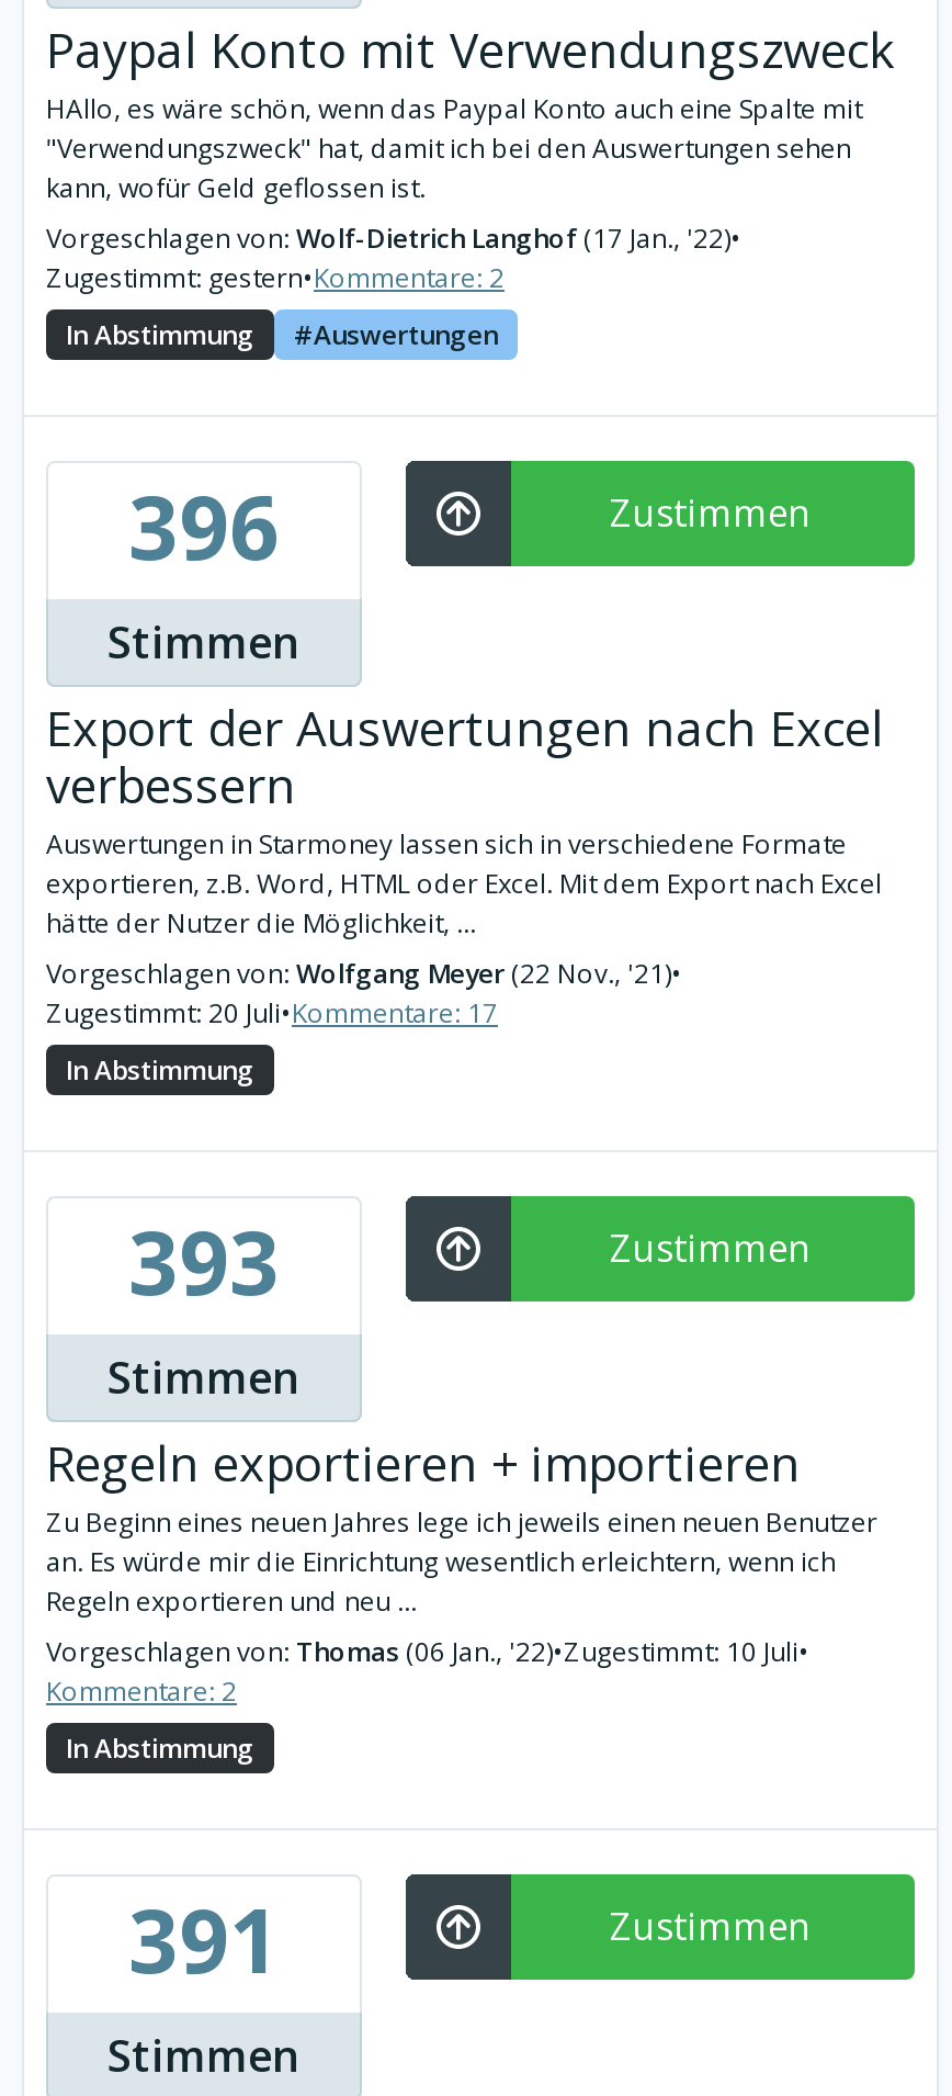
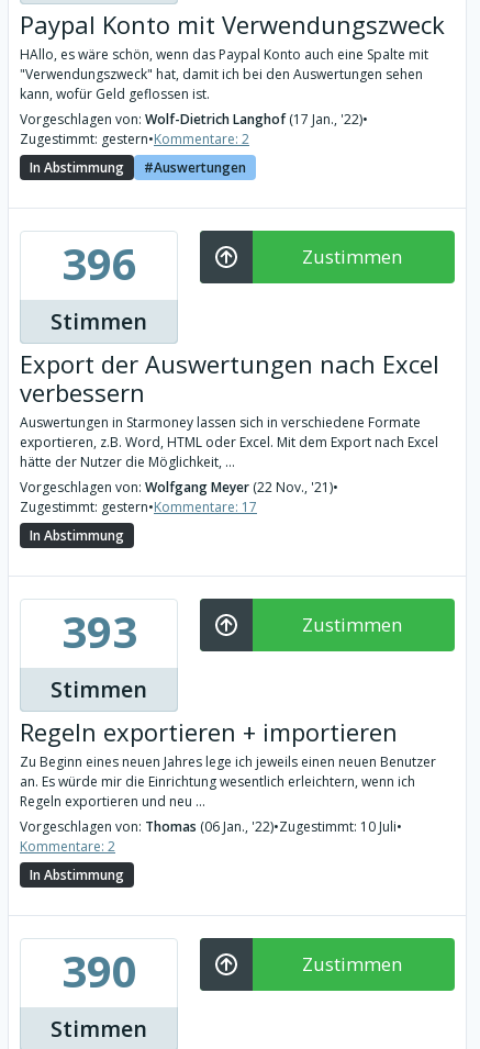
- Zugestimmt: 20 Juli•Kommentare: 17
+ Zugestimmt: gestern•Kommentare: 17

- 391
+ 390
